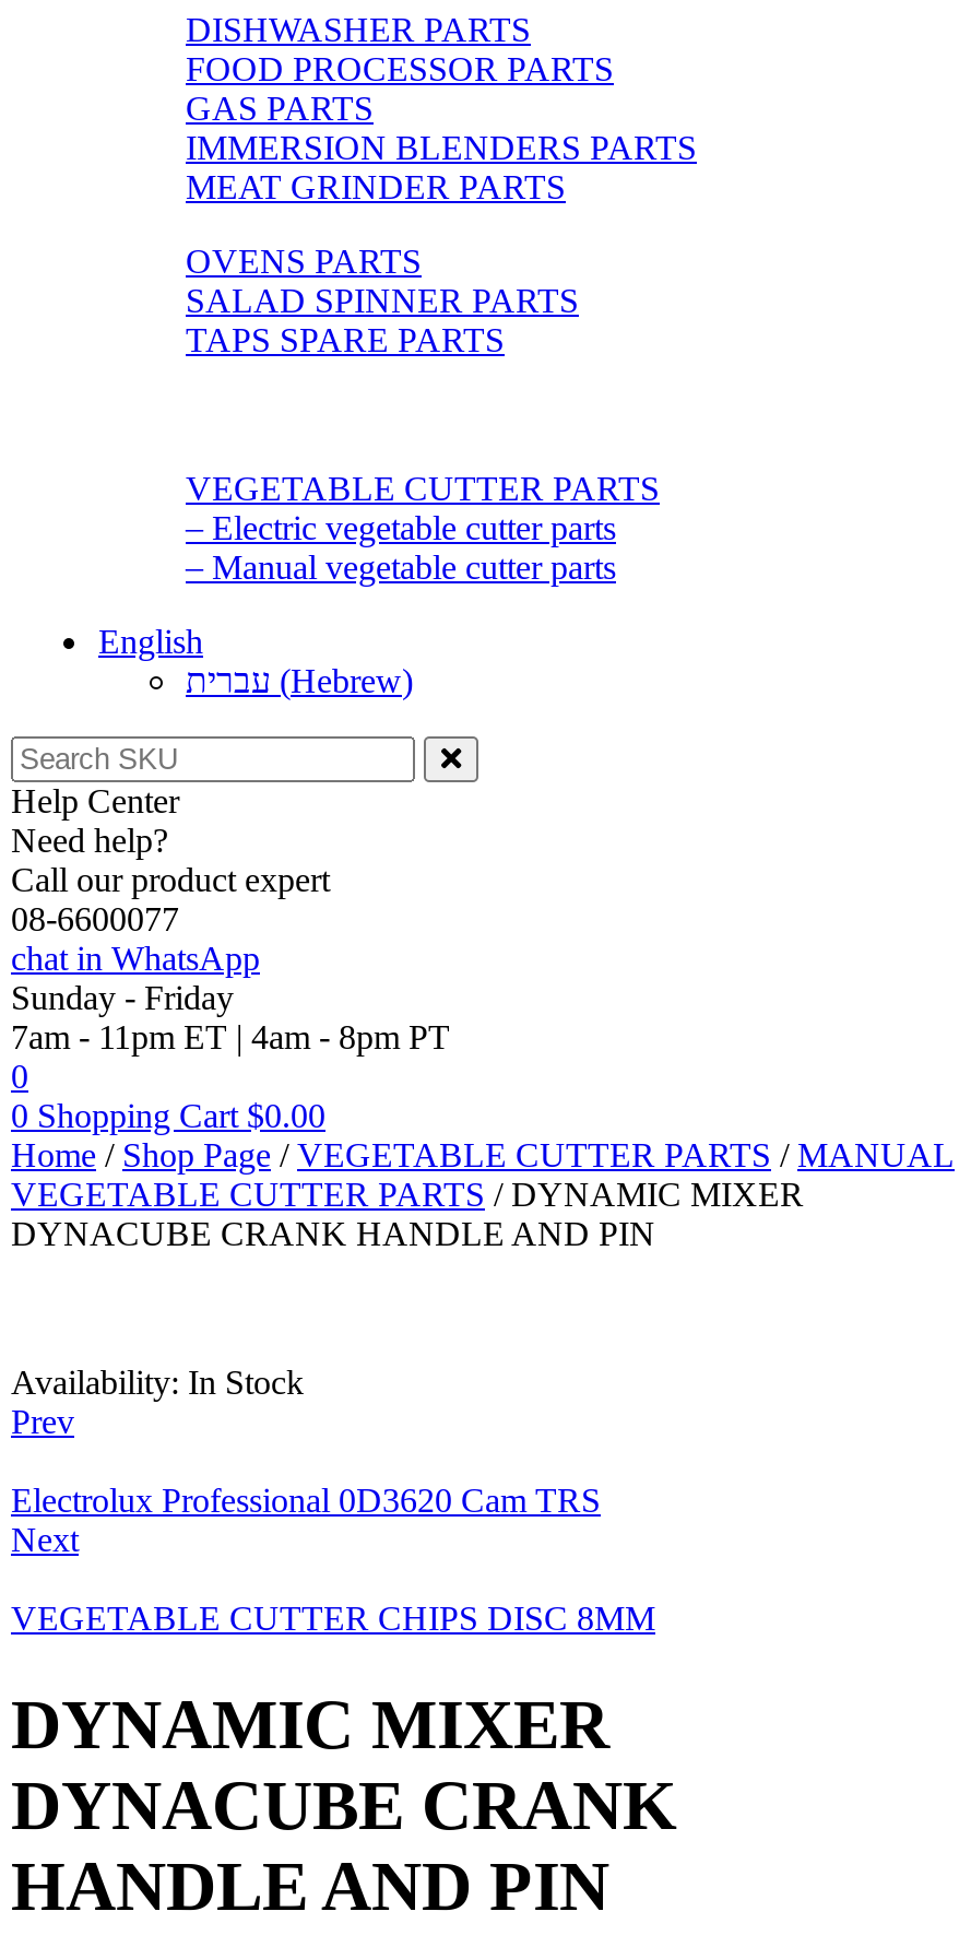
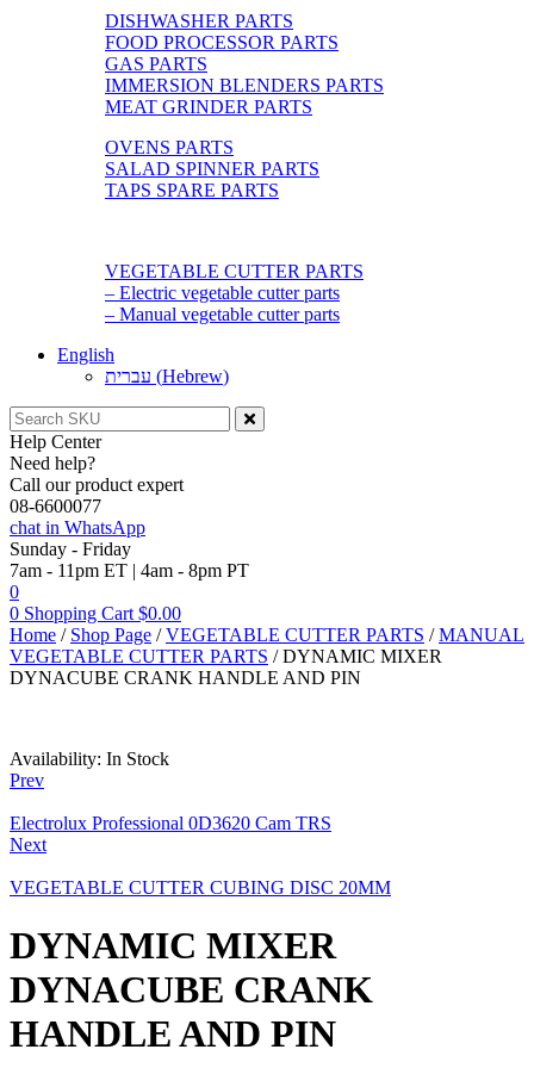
- VEGETABLE CUTTER CHIPS DISC 8MM
+ VEGETABLE CUTTER CUBING DISC 20MM
